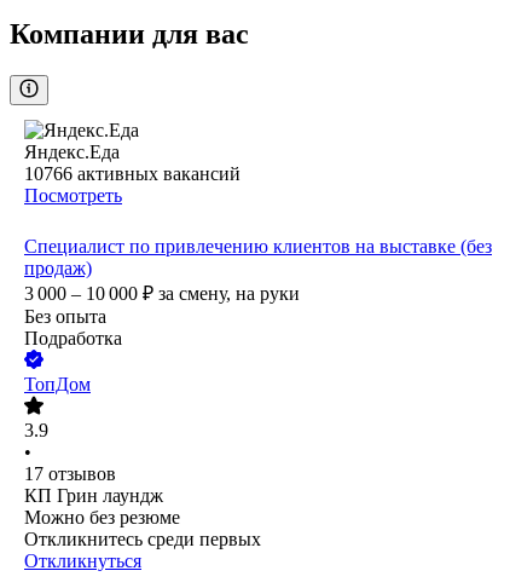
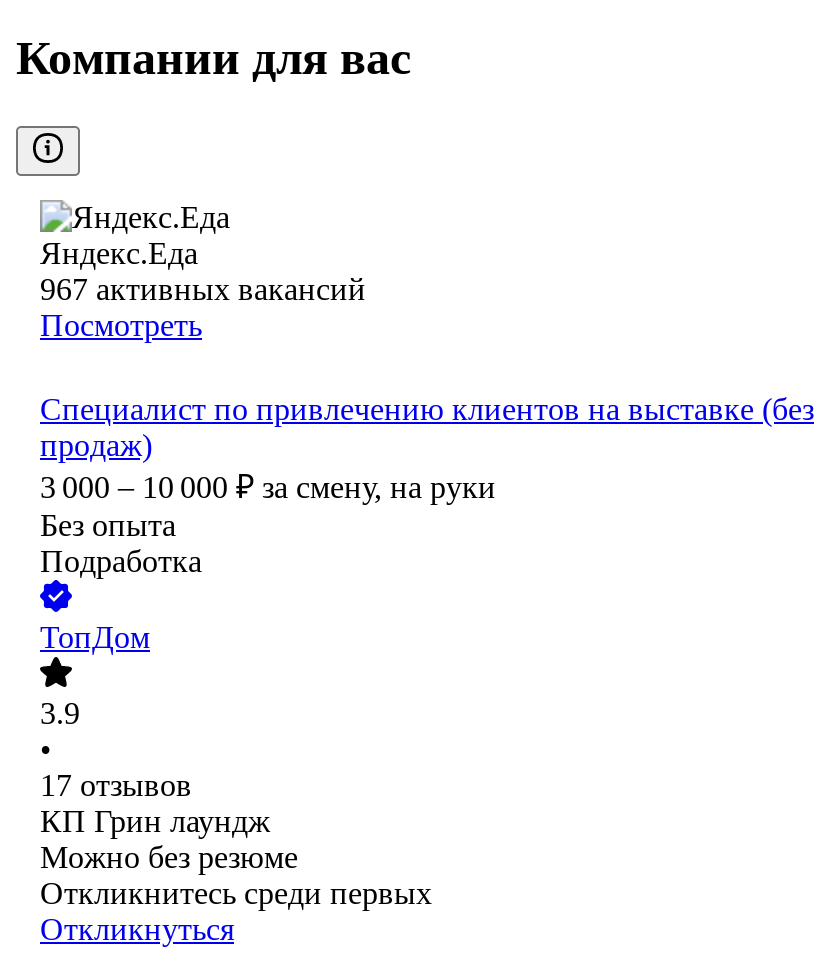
- 10766 активных вакансий
+ 967 активных вакансий
